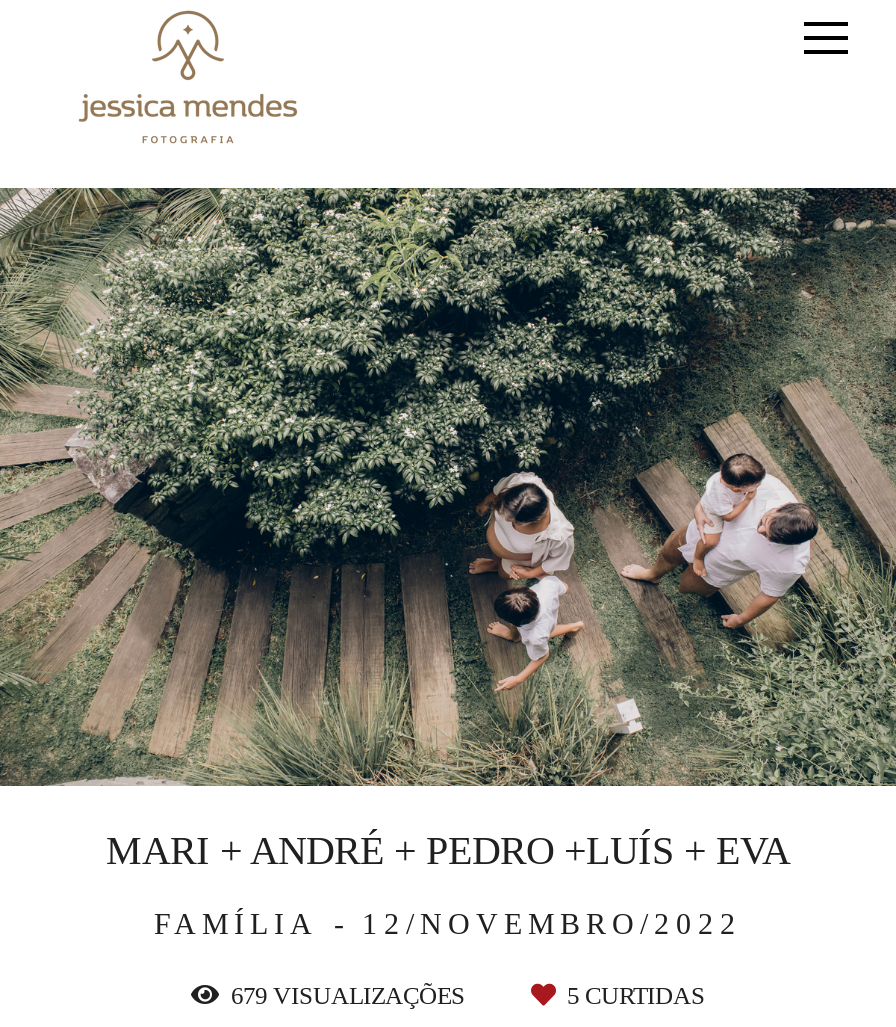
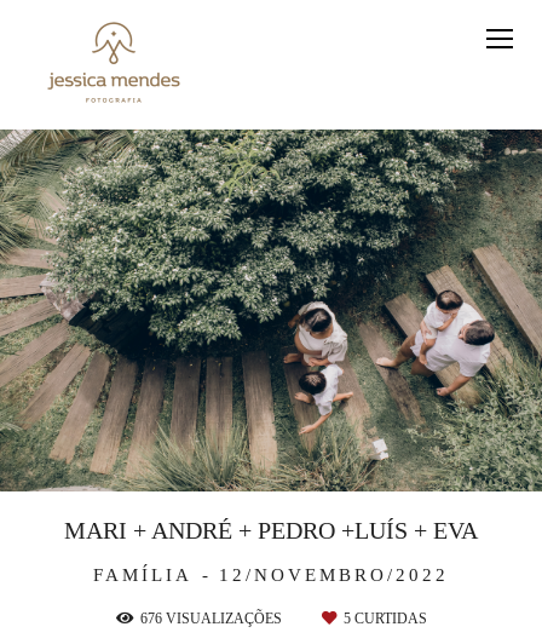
- 679 VISUALIZAÇÕES
+ 676 VISUALIZAÇÕES
